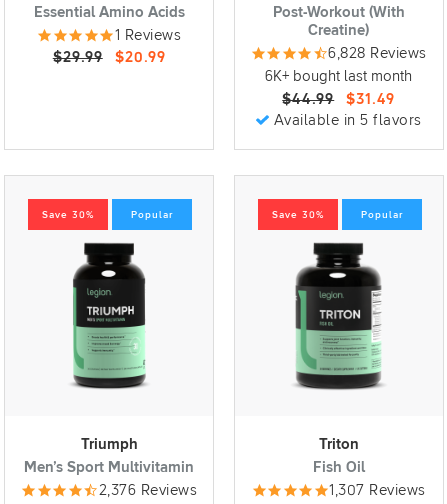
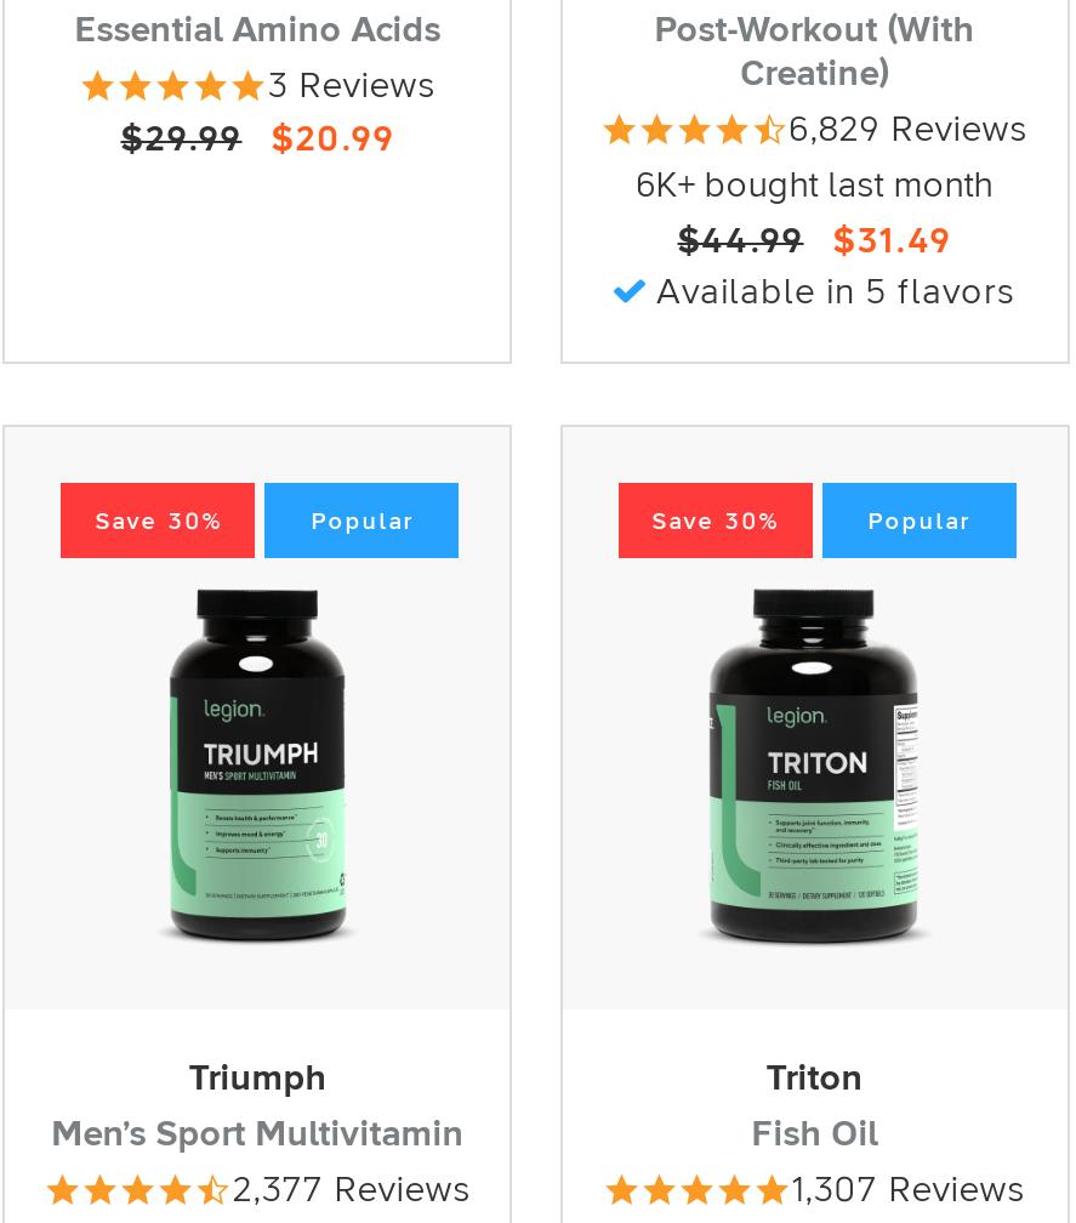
- 1 Reviews
+ 3 Reviews

- 6,828 Reviews
+ 6,829 Reviews

- 2,376 Reviews
+ 2,377 Reviews
